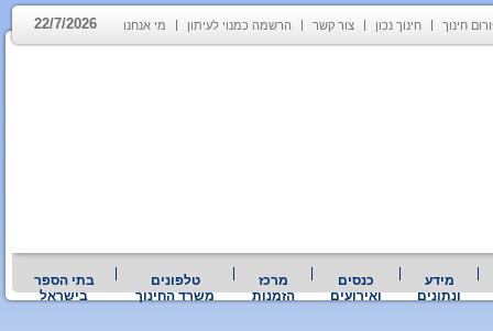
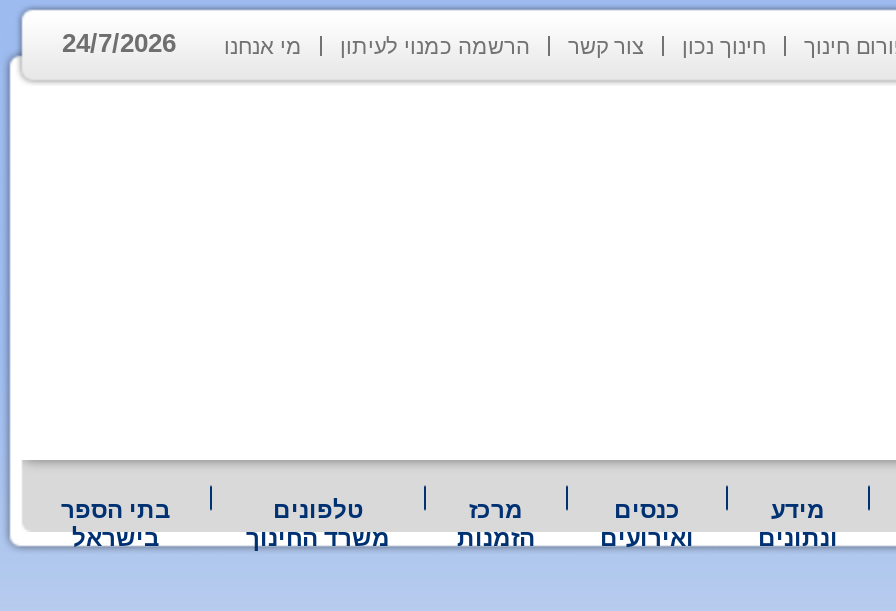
- 22/7/2026
+ 24/7/2026
